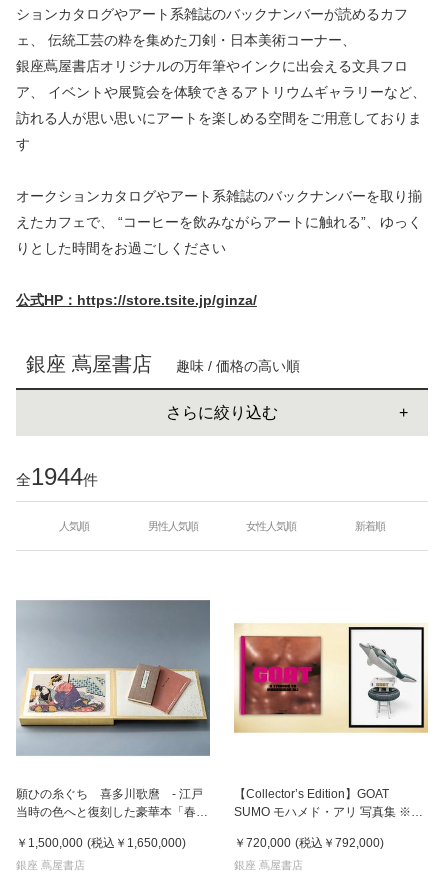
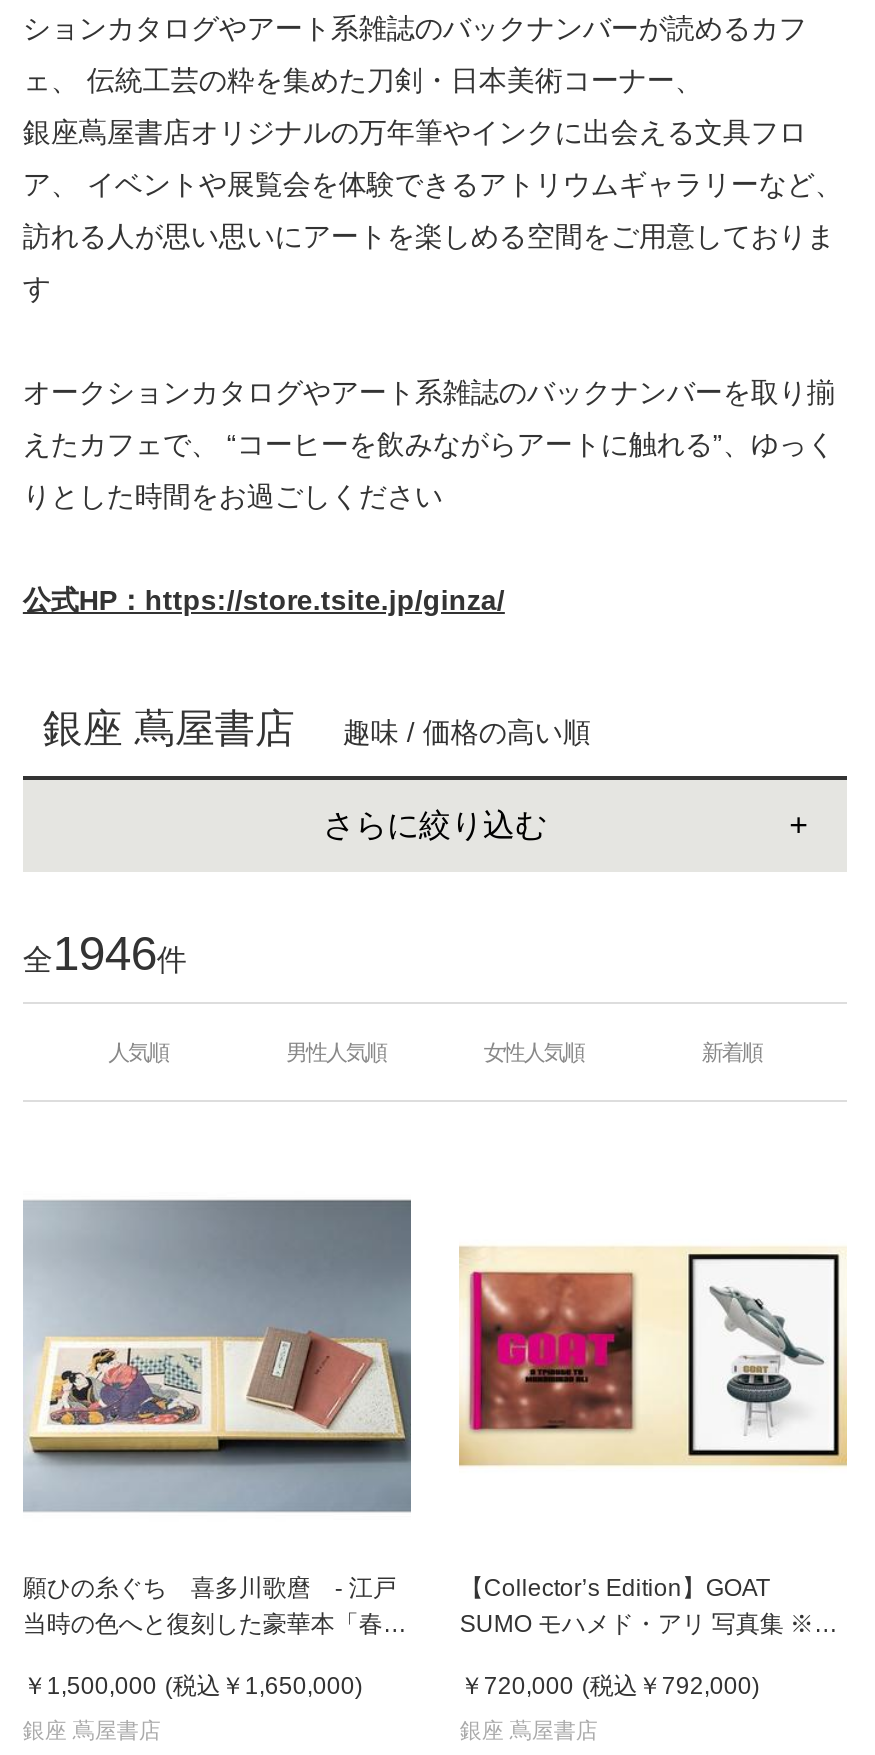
- 全1944件
+ 全1946件
